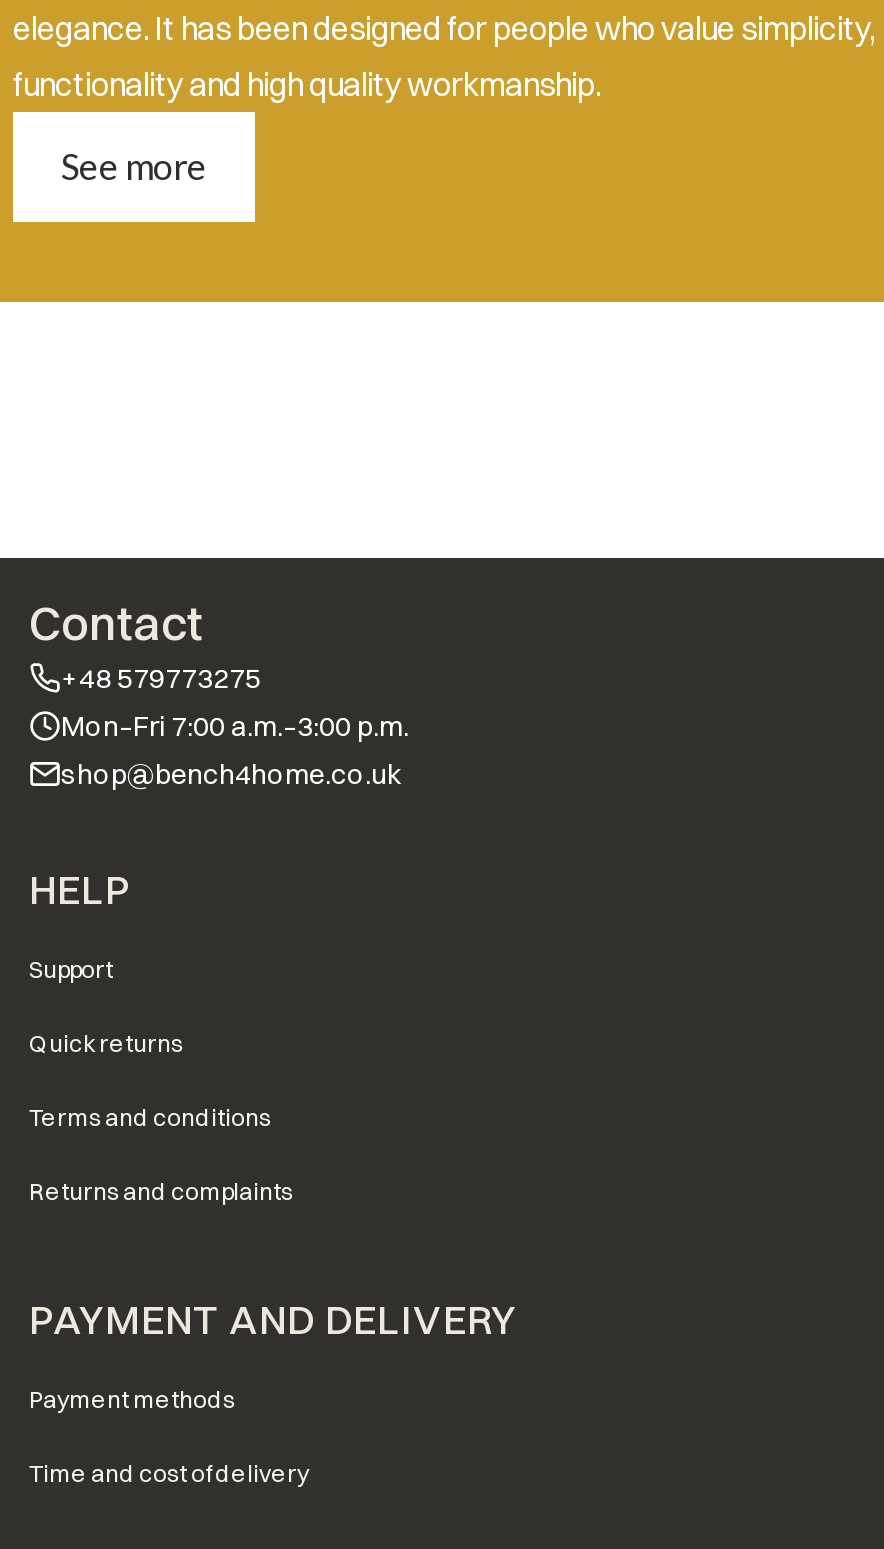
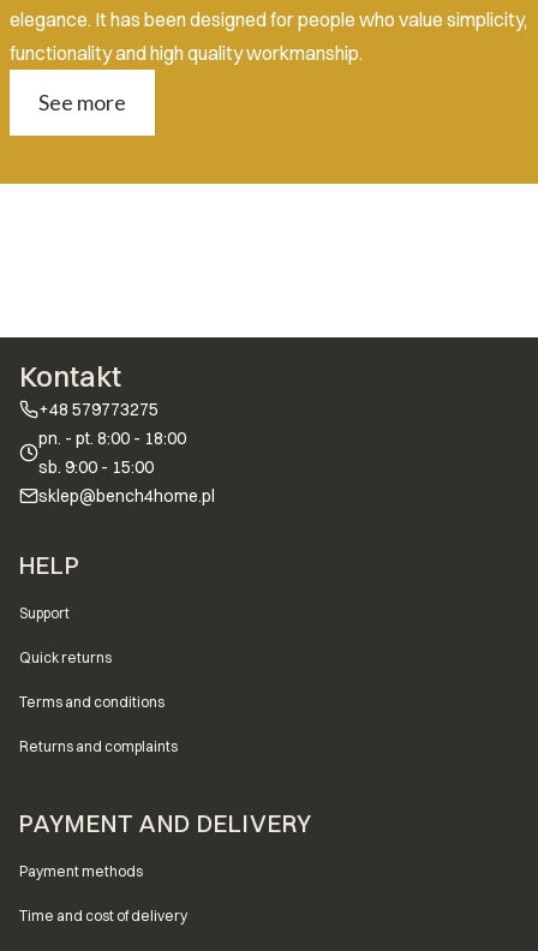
- Contact
+ Kontakt

- Mon–Fri 7:00 a.m.–3:00 p.m.
- shop@bench4home.co.uk
+ pn. - pt. 8:00 - 18:00
+ sb. 9:00 - 15:00
+ sklep@bench4home.pl
